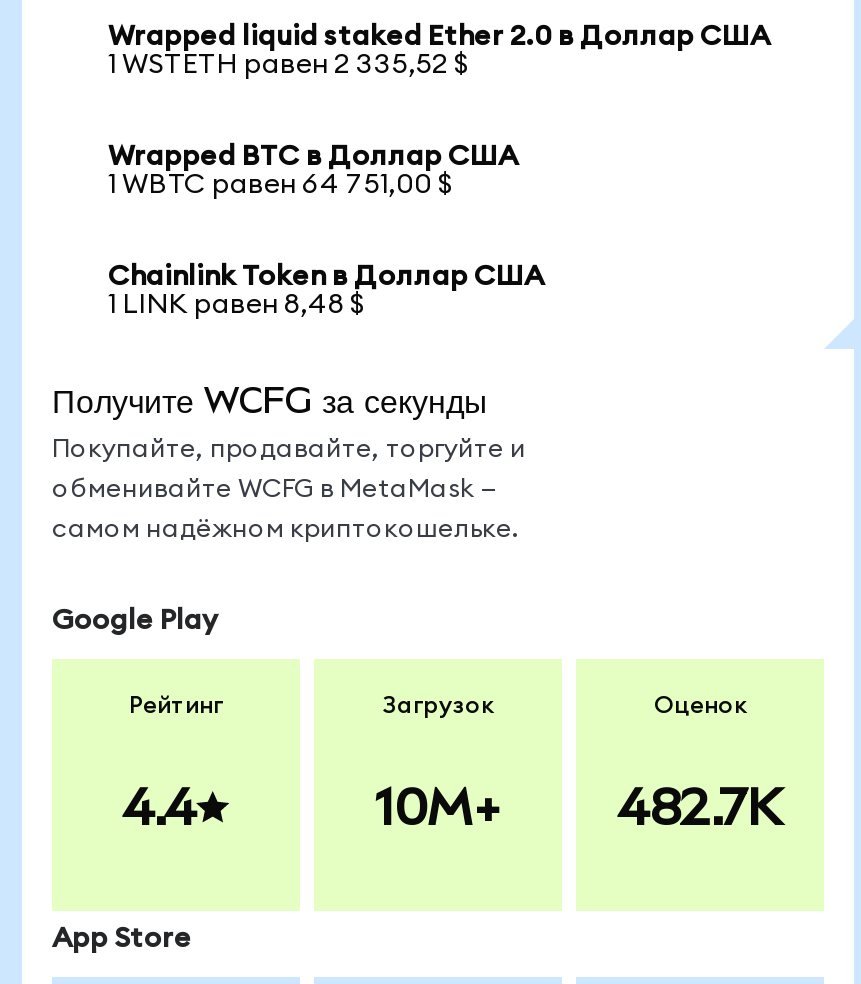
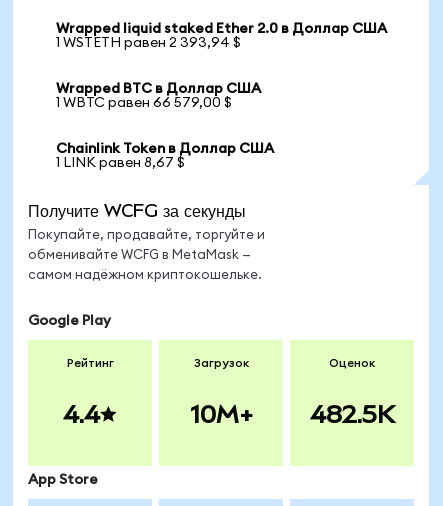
- 1 WSTETH равен 2 335,52 $
+ 1 WSTETH равен 2 393,94 $

- 1 WBTC равен 64 751,00 $
+ 1 WBTC равен 66 579,00 $

- 1 LINK равен 8,48 $
+ 1 LINK равен 8,67 $

- 482.7K
+ 482.5K
